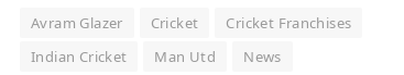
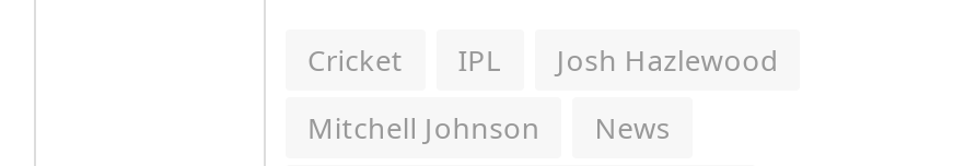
- Avram Glazer

- Cricket Franchises
+ IPL
+ Josh Hazlewood

- Indian Cricket
- Man Utd
+ Mitchell Johnson
